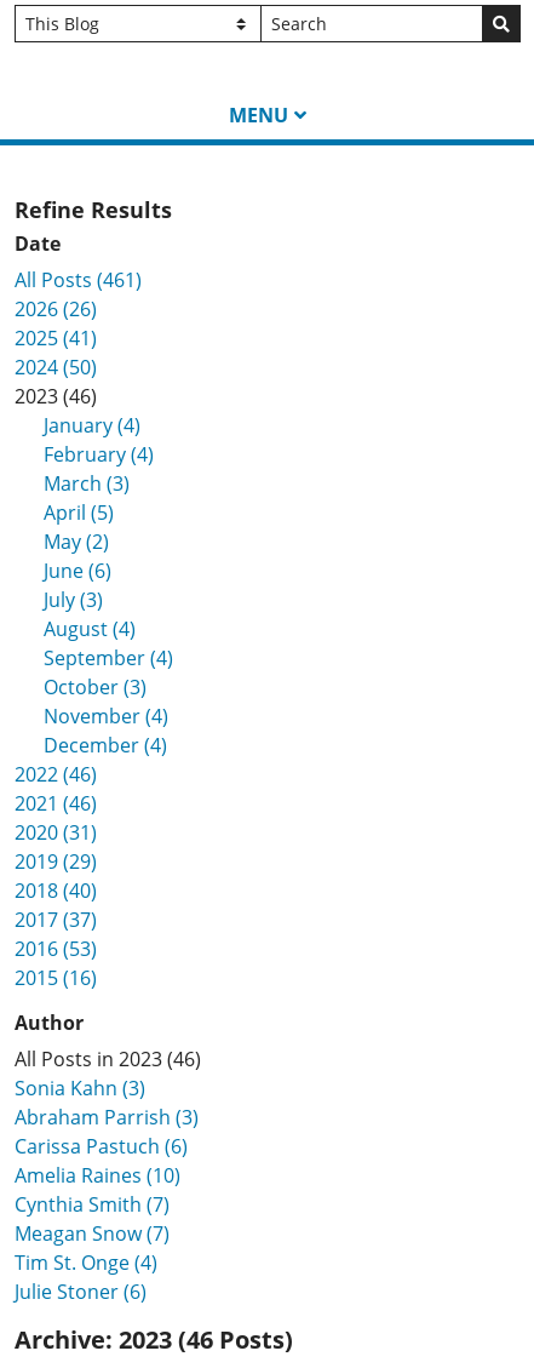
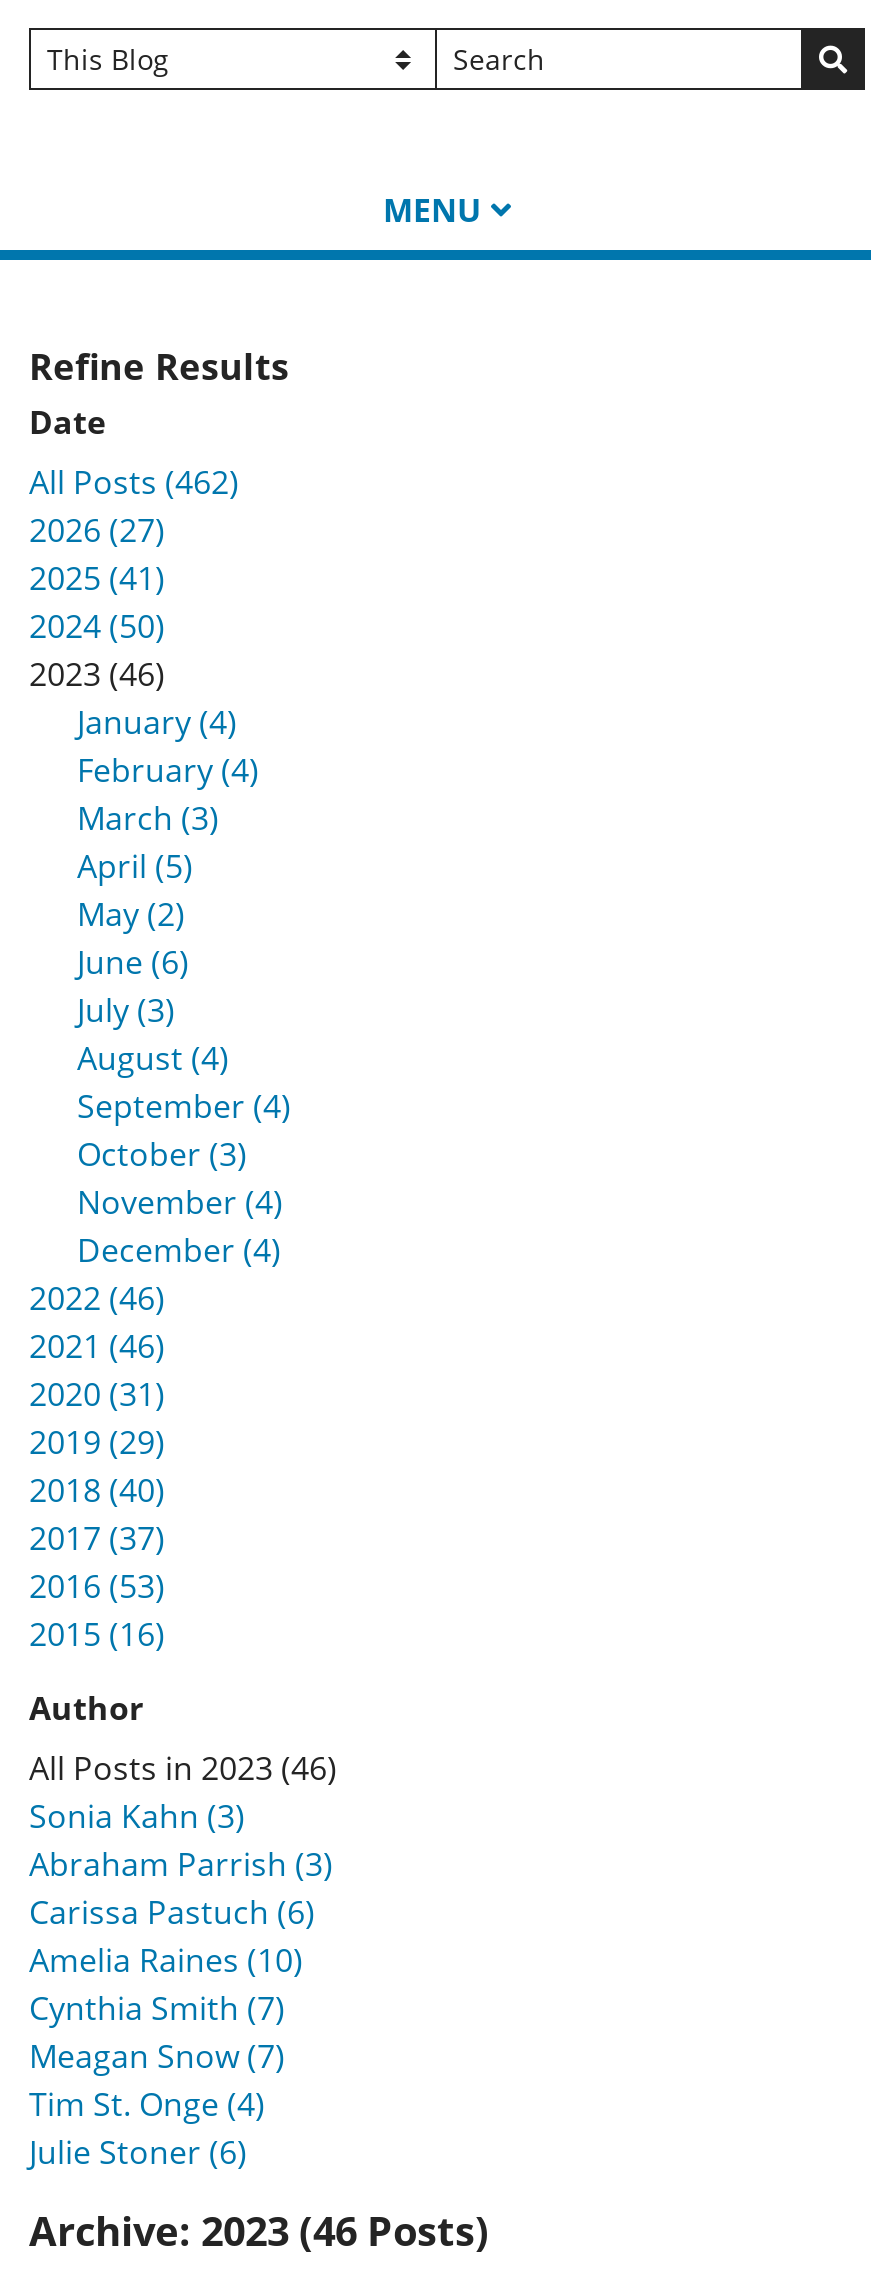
- All Posts (461)
+ All Posts (462)

- 2026 (26)
+ 2026 (27)
